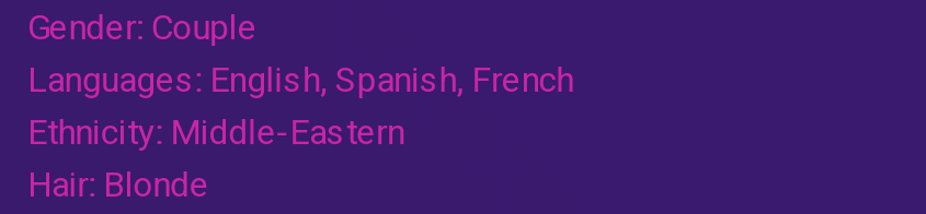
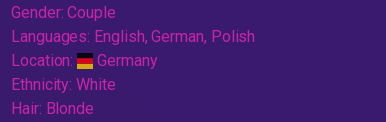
- Languages: English, Spanish, French
- Ethnicity: Middle-Eastern
+ Languages: English, German, Polish
+ Location:
+ Germany
+ Ethnicity: White
